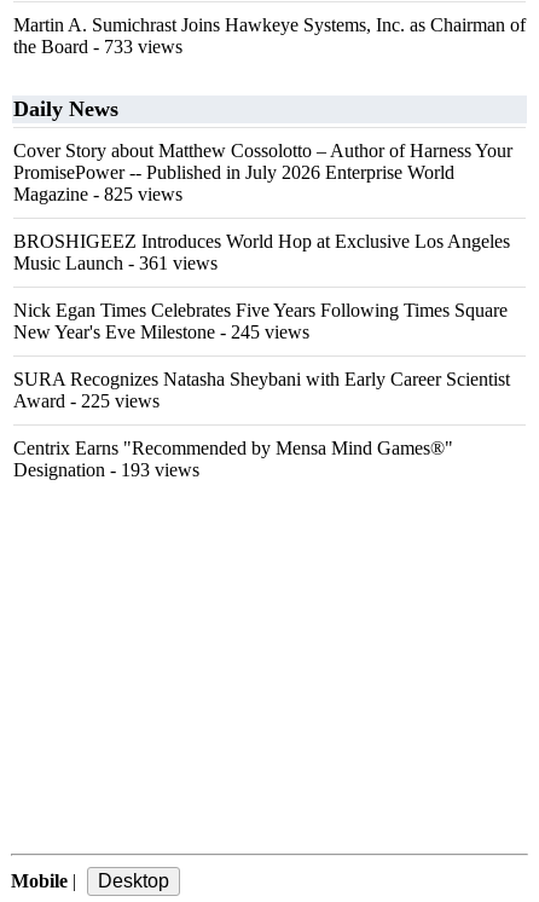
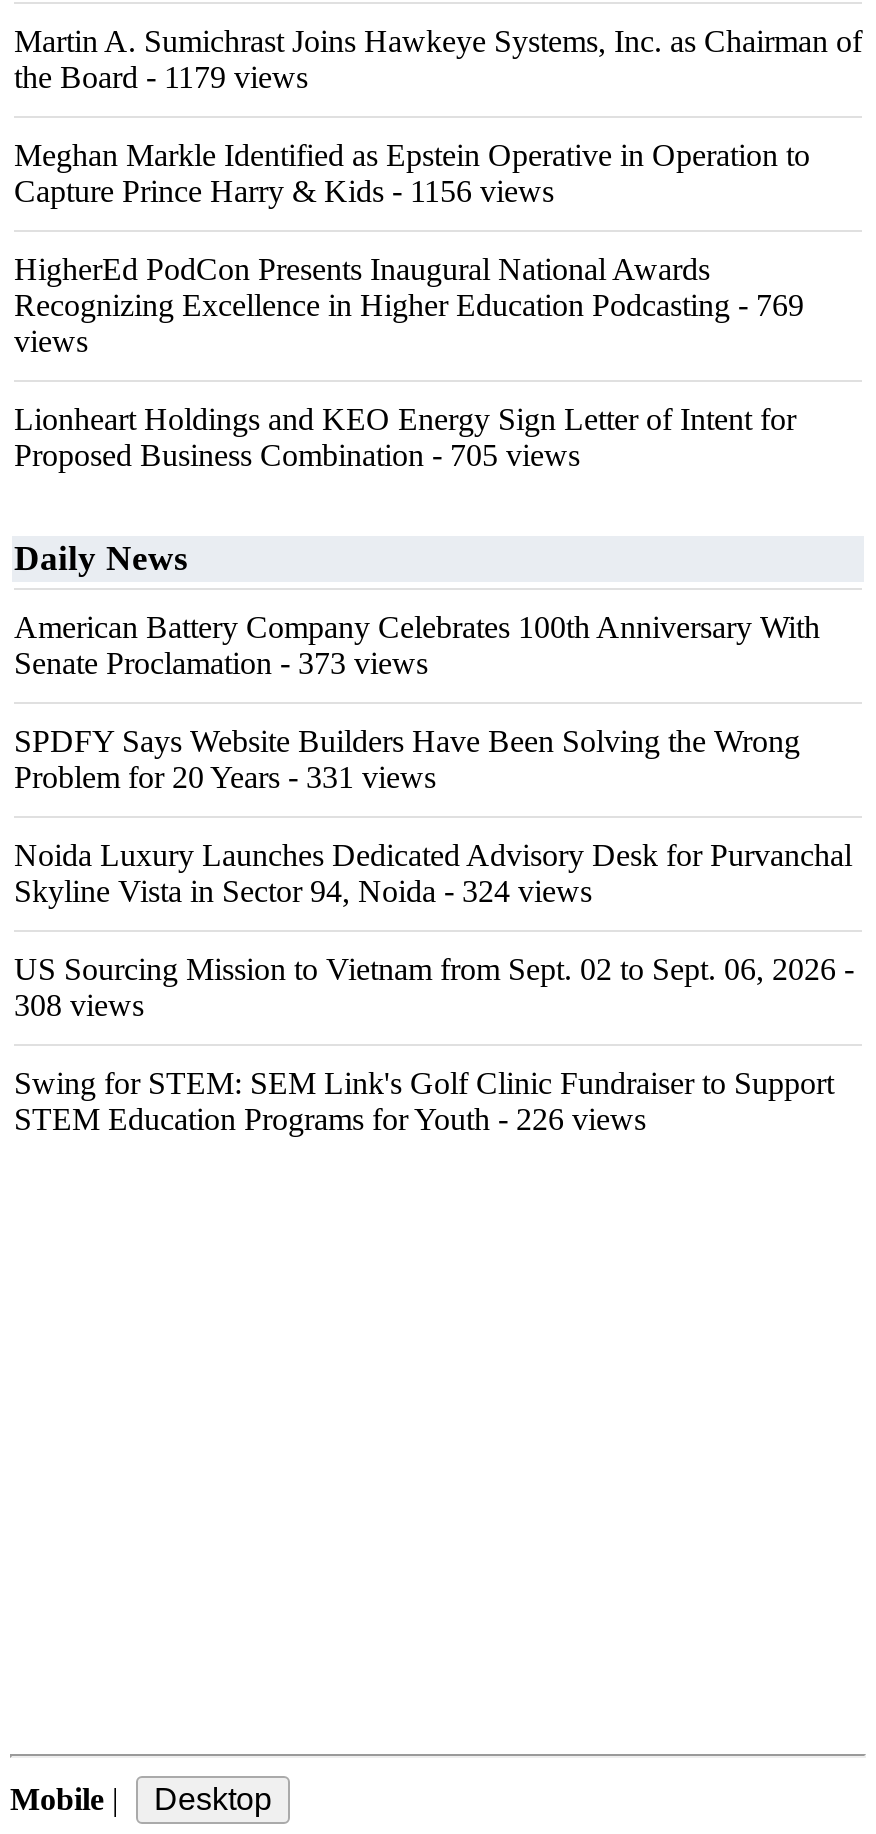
- the Board - 733 views
+ the Board - 1179 views
+ Meghan Markle Identified as Epstein Operative in Operation to
+ Capture Prince Harry & Kids - 1156 views
+ HigherEd PodCon Presents Inaugural National Awards
+ Recognizing Excellence in Higher Education Podcasting - 769
+ views
+ Lionheart Holdings and KEO Energy Sign Letter of Intent for
+ Proposed Business Combination - 705 views

moved down: Daily News

- Cover Story about Matthew Cossolotto – Author of Harness Your
- PromisePower -- Published in July 2026 Enterprise World
- Magazine - 825 views
+ American Battery Company Celebrates 100th Anniversary With
+ Senate Proclamation - 373 views

- BROSHIGEEZ Introduces World Hop at Exclusive Los Angeles
- Music Launch - 361 views
+ SPDFY Says Website Builders Have Been Solving the Wrong
+ Problem for 20 Years - 331 views

- Nick Egan Times Celebrates Five Years Following Times Square
- New Year's Eve Milestone - 245 views
+ Noida Luxury Launches Dedicated Advisory Desk for Purvanchal
+ Skyline Vista in Sector 94, Noida - 324 views

- SURA Recognizes Natasha Sheybani with Early Career Scientist
- Award - 225 views
+ US Sourcing Mission to Vietnam from Sept. 02 to Sept. 06, 2026 -
+ 308 views

- Centrix Earns "Recommended by Mensa Mind Games®"
- Designation - 193 views
+ Swing for STEM: SEM Link's Golf Clinic Fundraiser to Support
+ STEM Education Programs for Youth - 226 views
